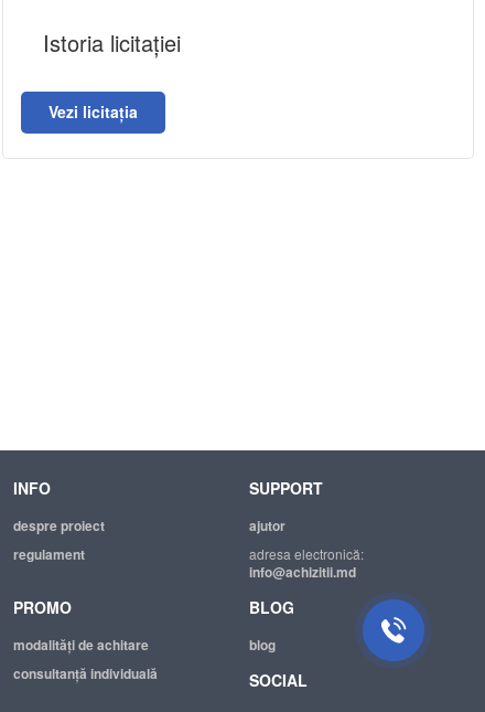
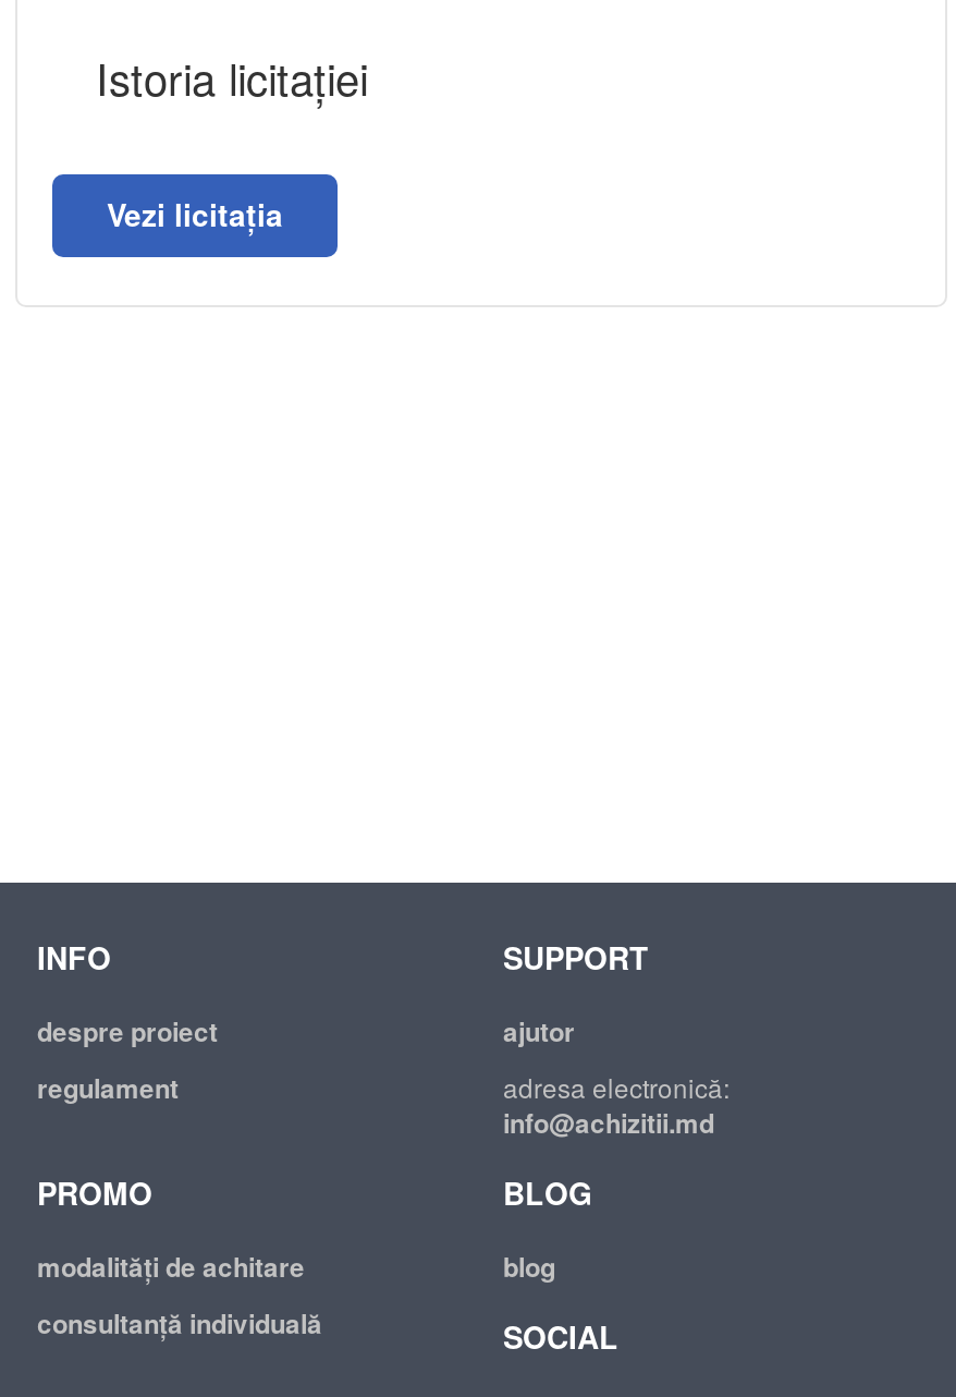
- [image]
